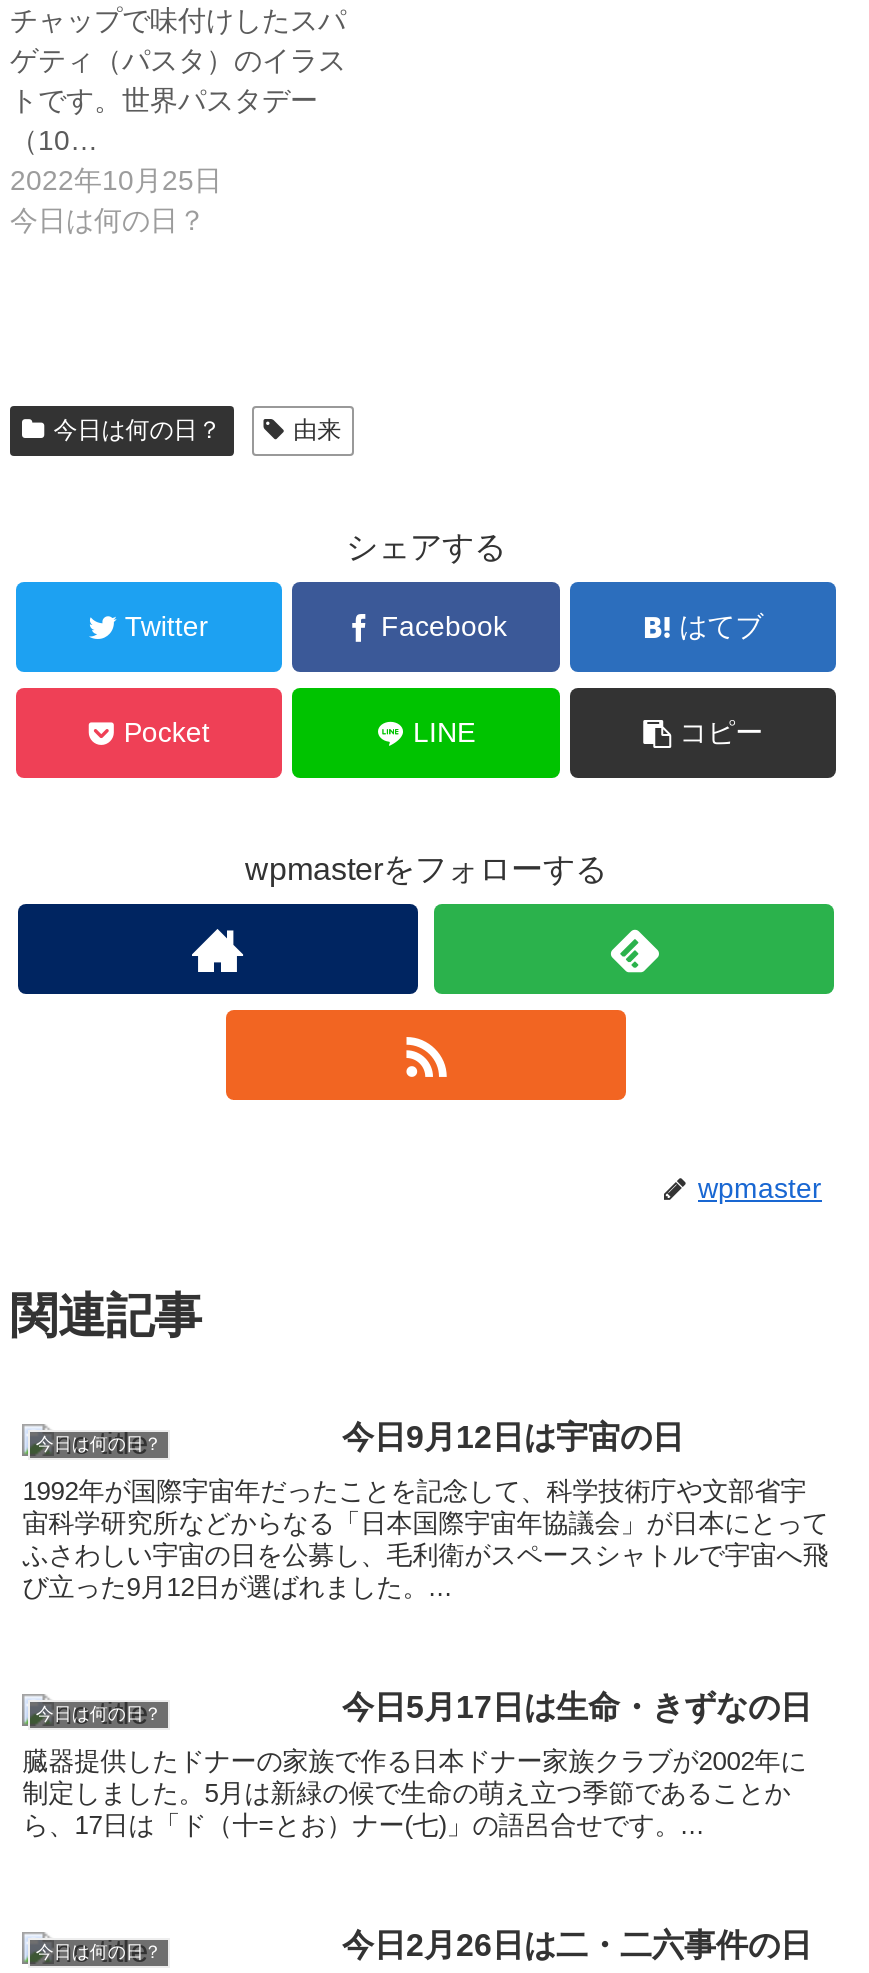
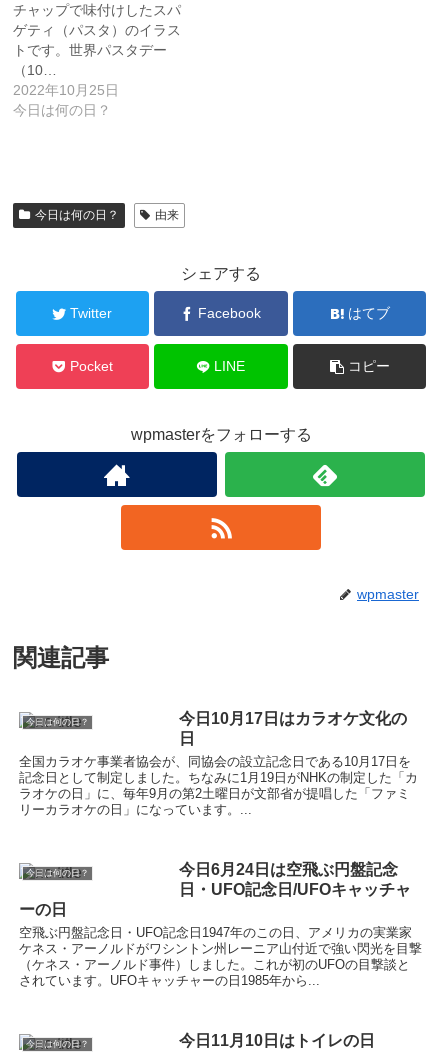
- 今日9月12日は宇宙の日
- 1992年が国際宇宙年だったことを記念して、科学技術庁や文部省宇
- 宙科学研究所などからなる「日本国際宇宙年協議会」が日本にとって
- ふさわしい宇宙の日を公募し、毛利衛がスペースシャトルで宇宙へ飛
- び立った9月12日が選ばれました。...
+ 今日10月17日はカラオケ文化の
+ 日
+ 全国カラオケ事業者協会が、同協会の設立記念日である10月17日を
+ 記念日として制定しました。ちなみに1月19日がNHKの制定した「カ
+ ラオケの日」に、毎年9月の第2土曜日が文部省が提唱した「ファミ
+ リーカラオケの日」になっています。...

- 今日5月17日は生命・きずなの日
- 臓器提供したドナーの家族で作る日本ドナー家族クラブが2002年に
- 制定しました。5月は新緑の候で生命の萌え立つ季節であることか
- ら、17日は「ド（十=とお）ナー(七)」の語呂合せです。...
+ 今日6月24日は空飛ぶ円盤記念
+ 日・UFO記念日/UFOキャッチャ
+ ーの日
+ 空飛ぶ円盤記念日・UFO記念日1947年のこの日、アメリカの実業家
+ ケネス・アーノルドがワシントン州レーニア山付近で強い閃光を目撃
+ （ケネス・アーノルド事件）しました。これが初のUFOの目撃談と
+ されています。UFOキャッチャーの日1985年から...

- 今日2月26日は二・二六事件の日
+ 今日11月10日はトイレの日
